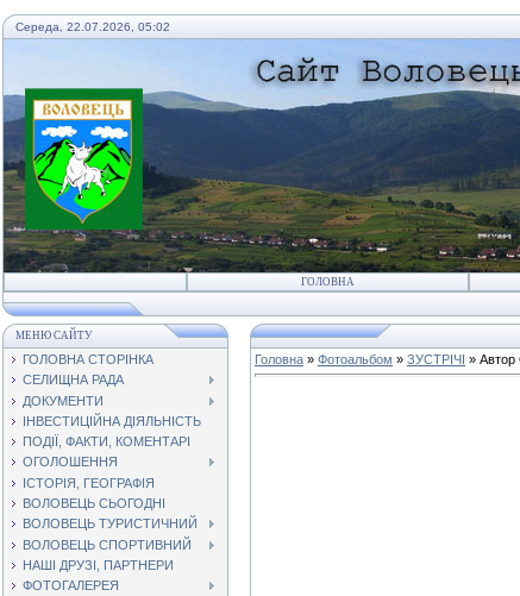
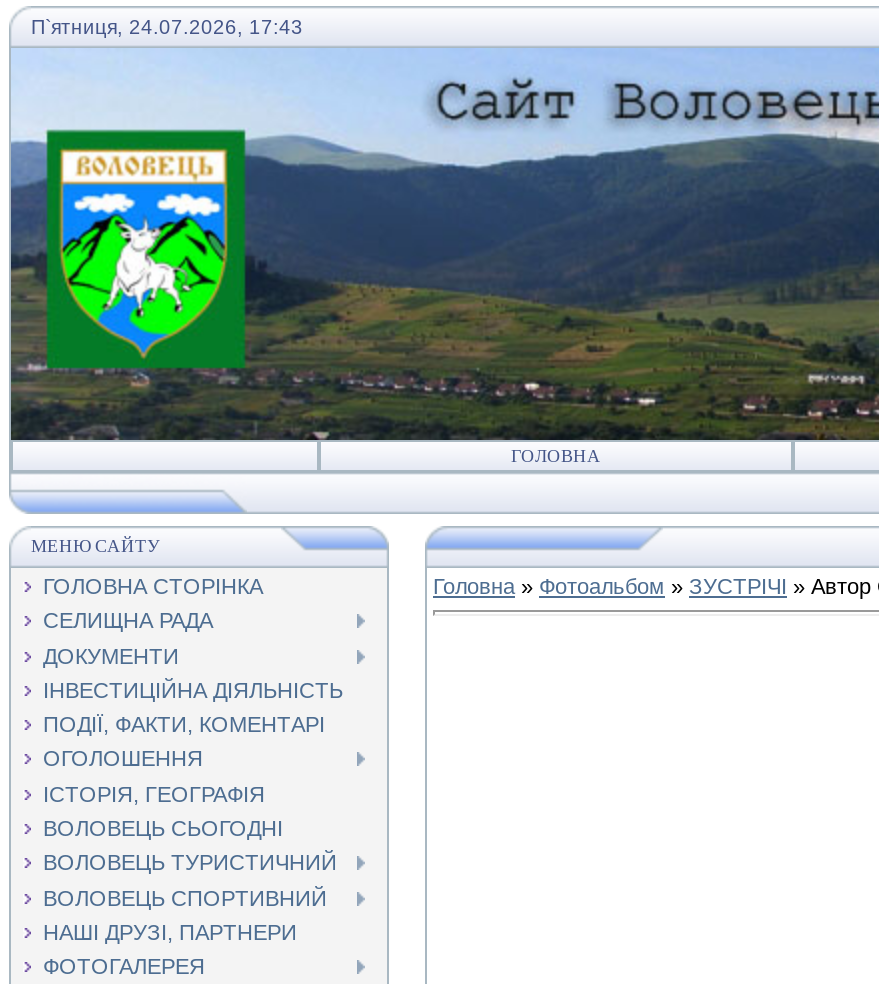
- Середа, 22.07.2026, 05:02
+ П`ятниця, 24.07.2026, 17:43
